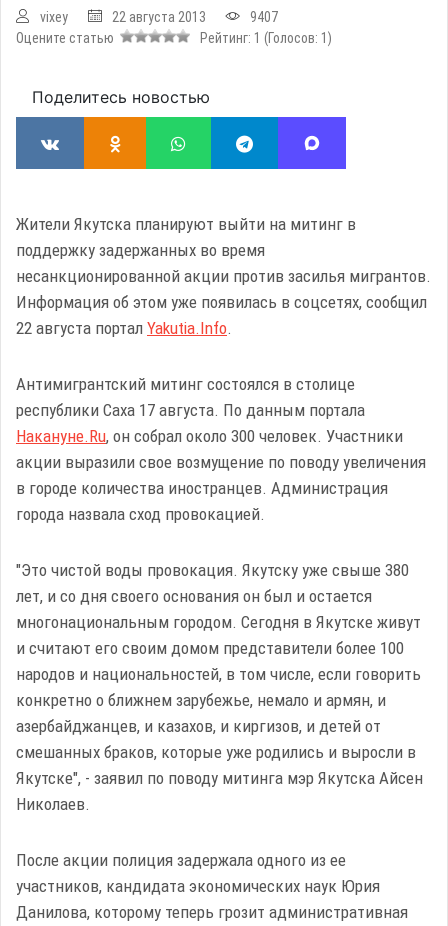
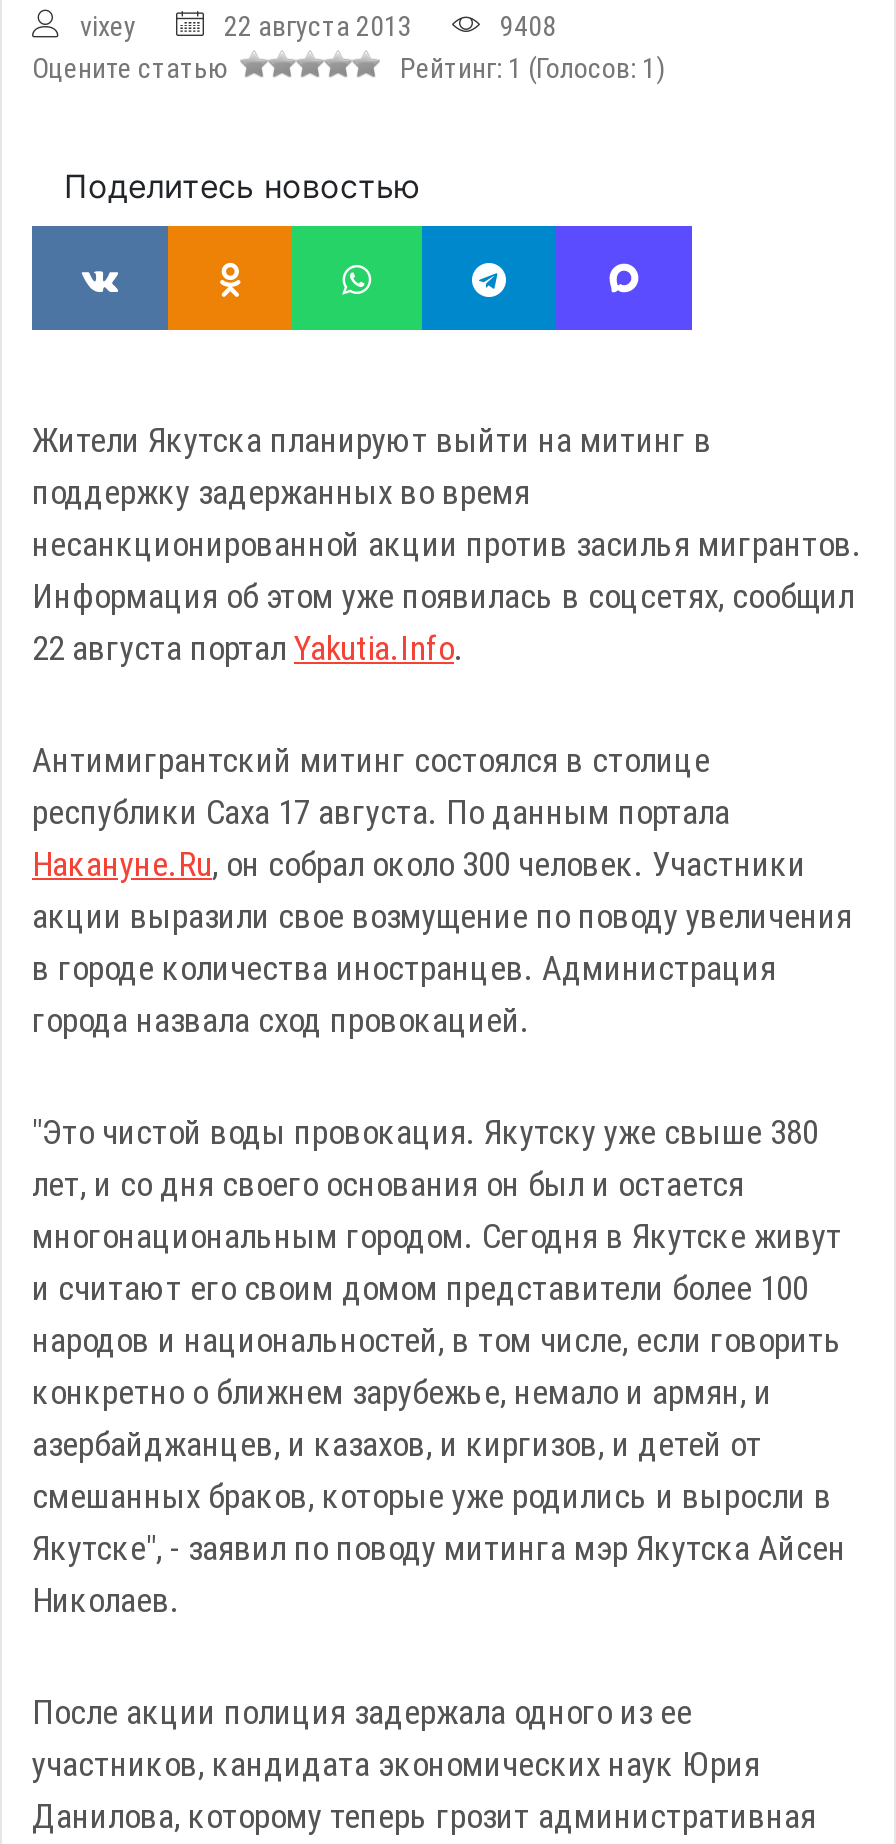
- 9407
+ 9408
